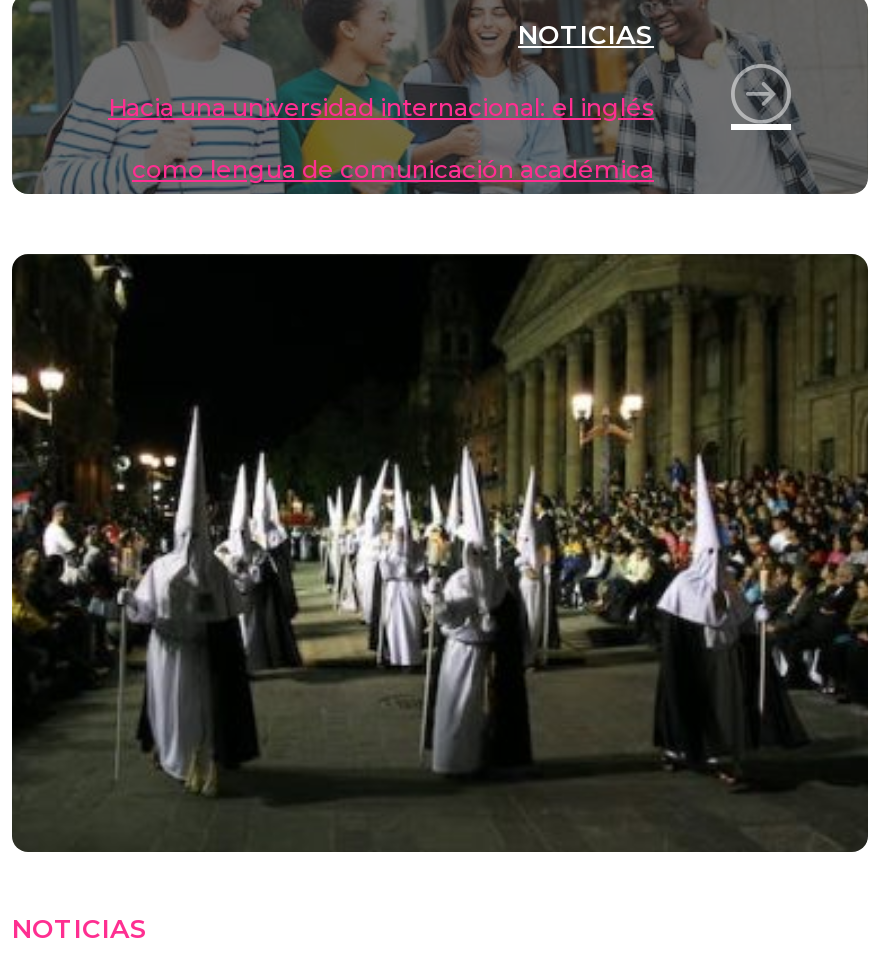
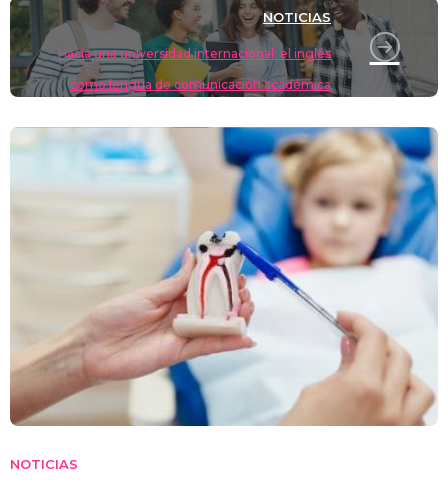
- [image]
+ [image]
